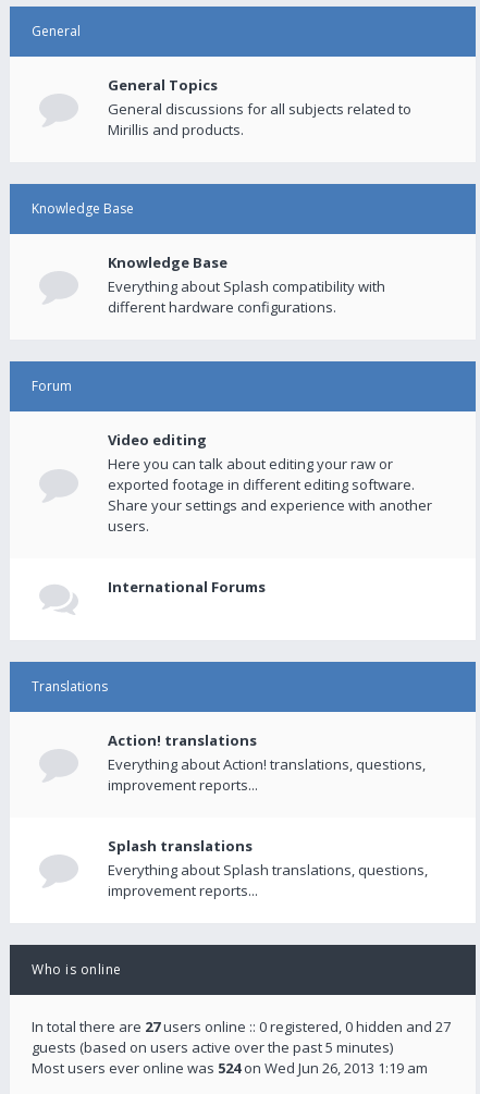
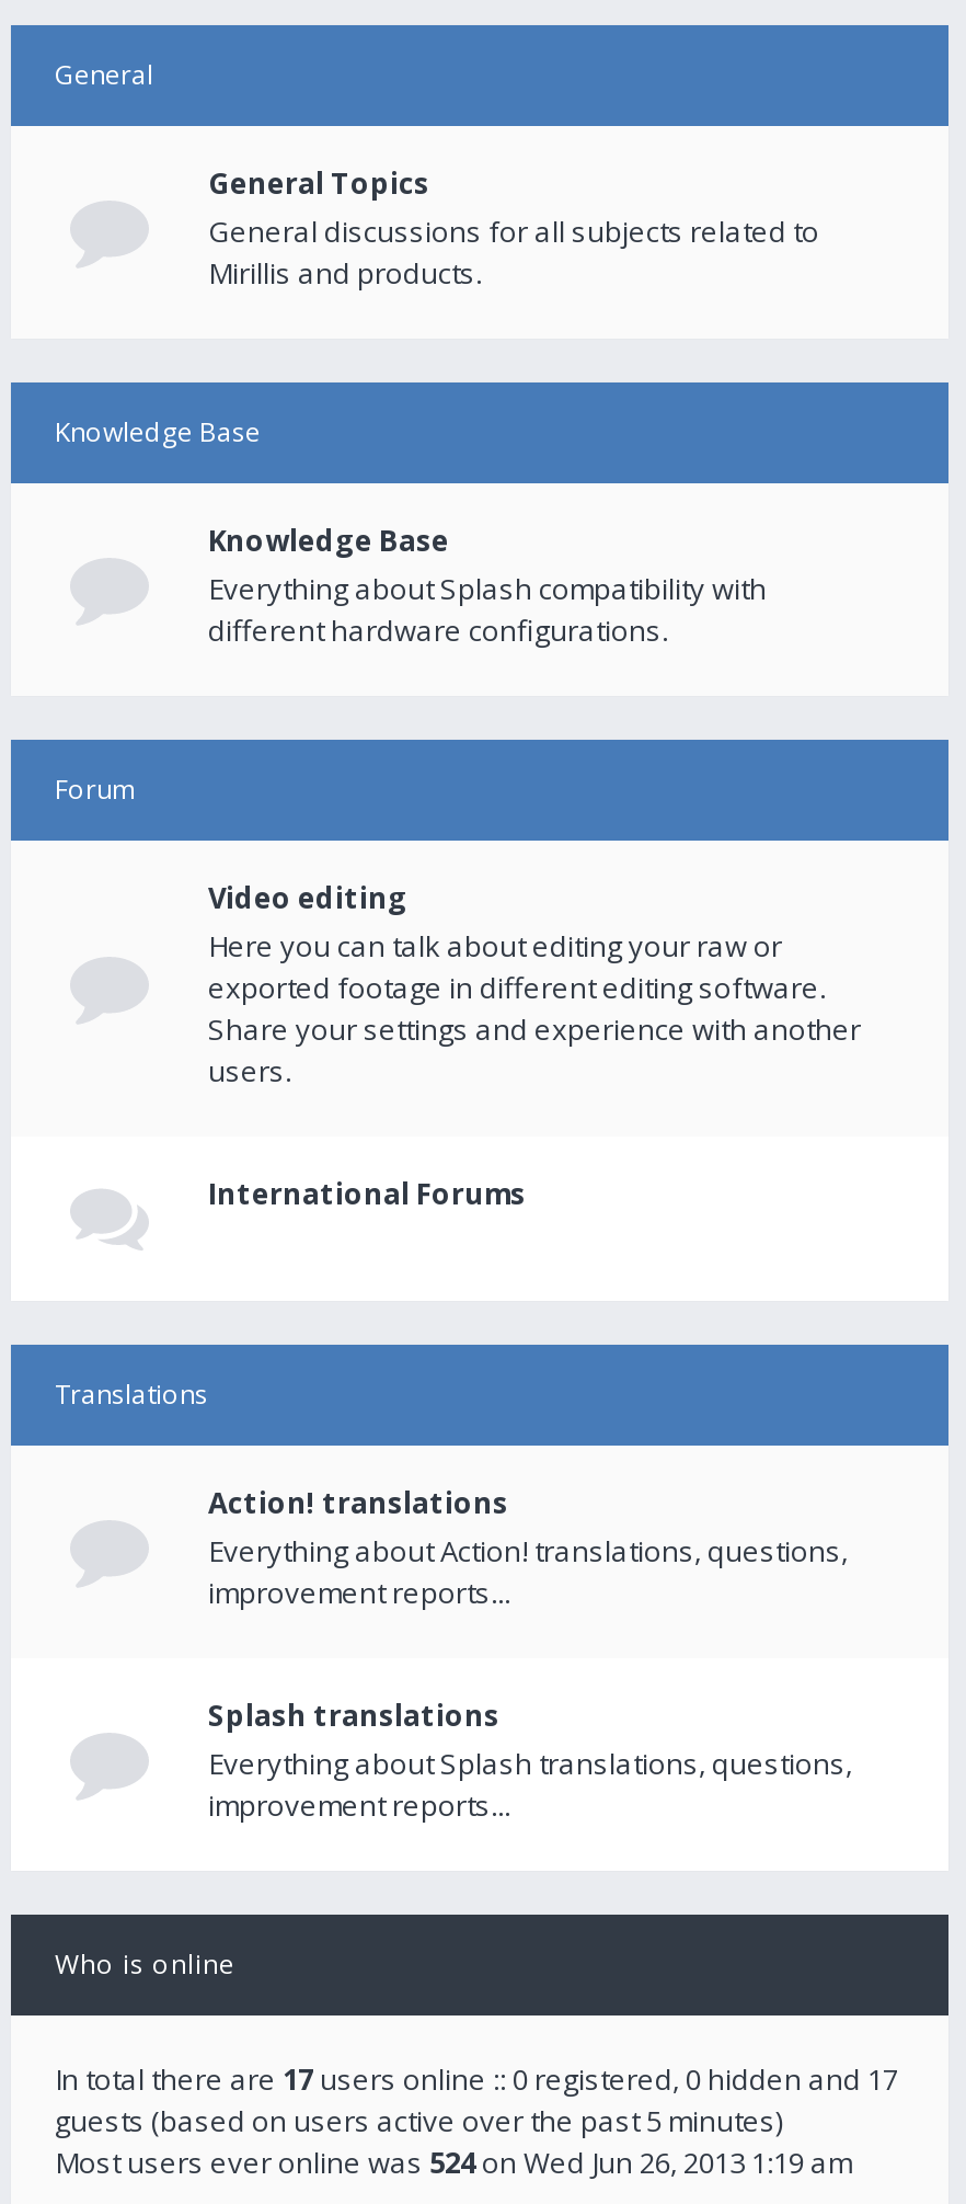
- In total there are 27 users online :: 0 registered, 0 hidden and 27
+ In total there are 17 users online :: 0 registered, 0 hidden and 17
